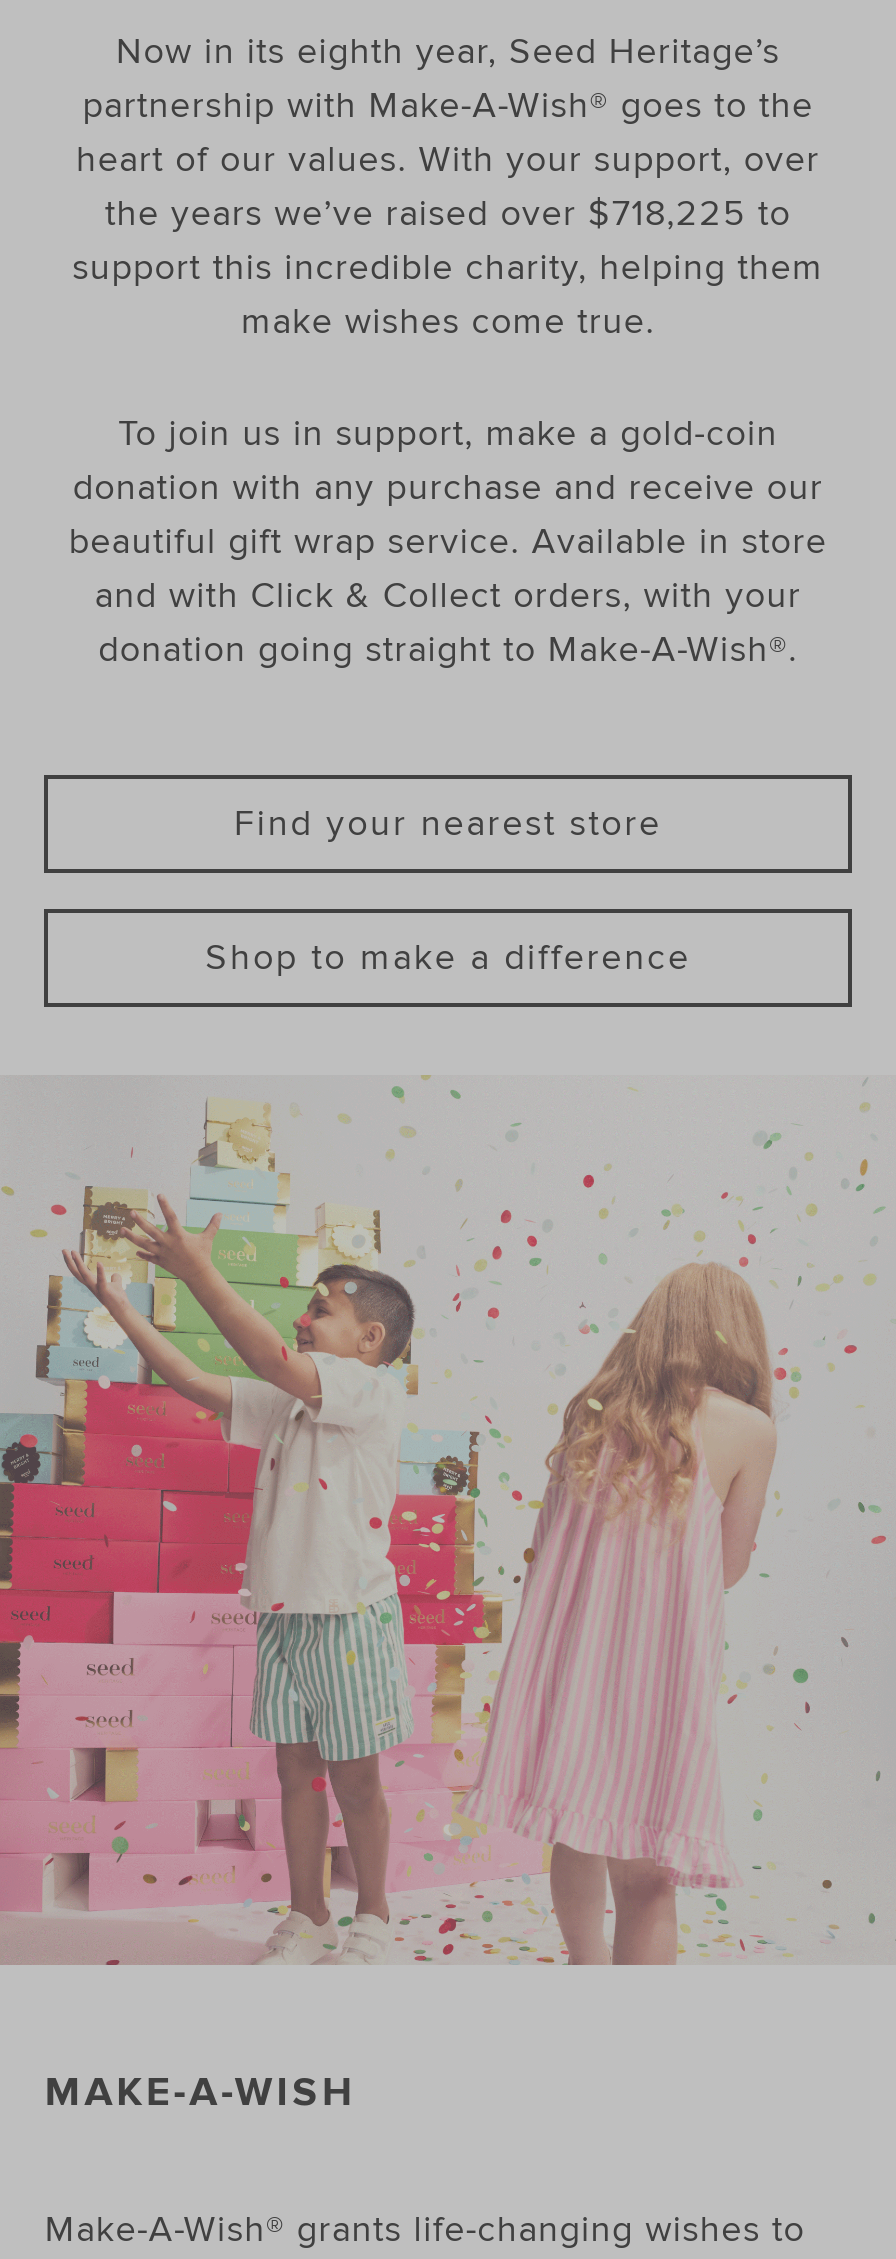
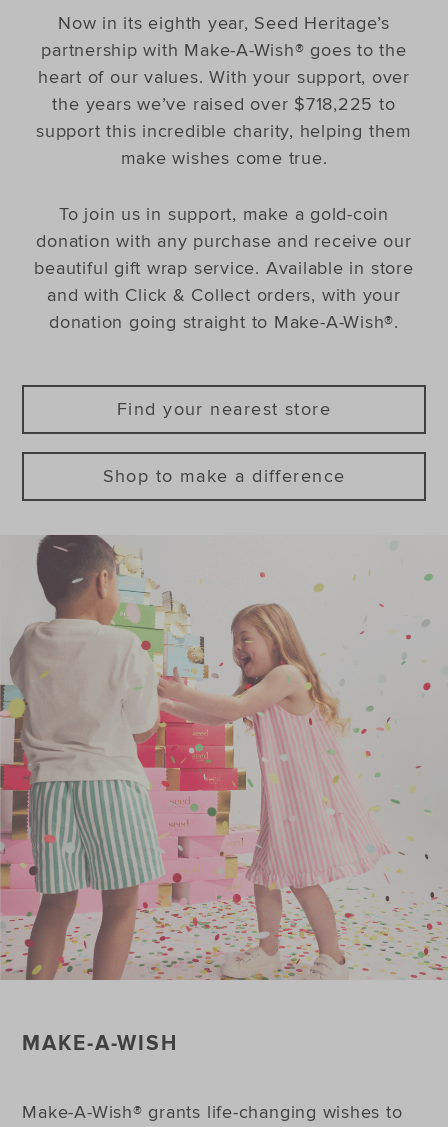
- [image]
+ [image]
